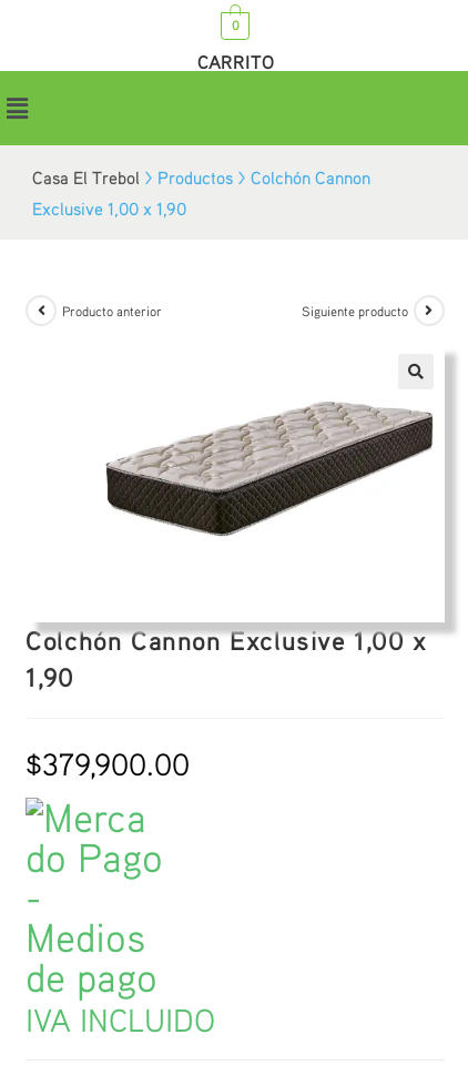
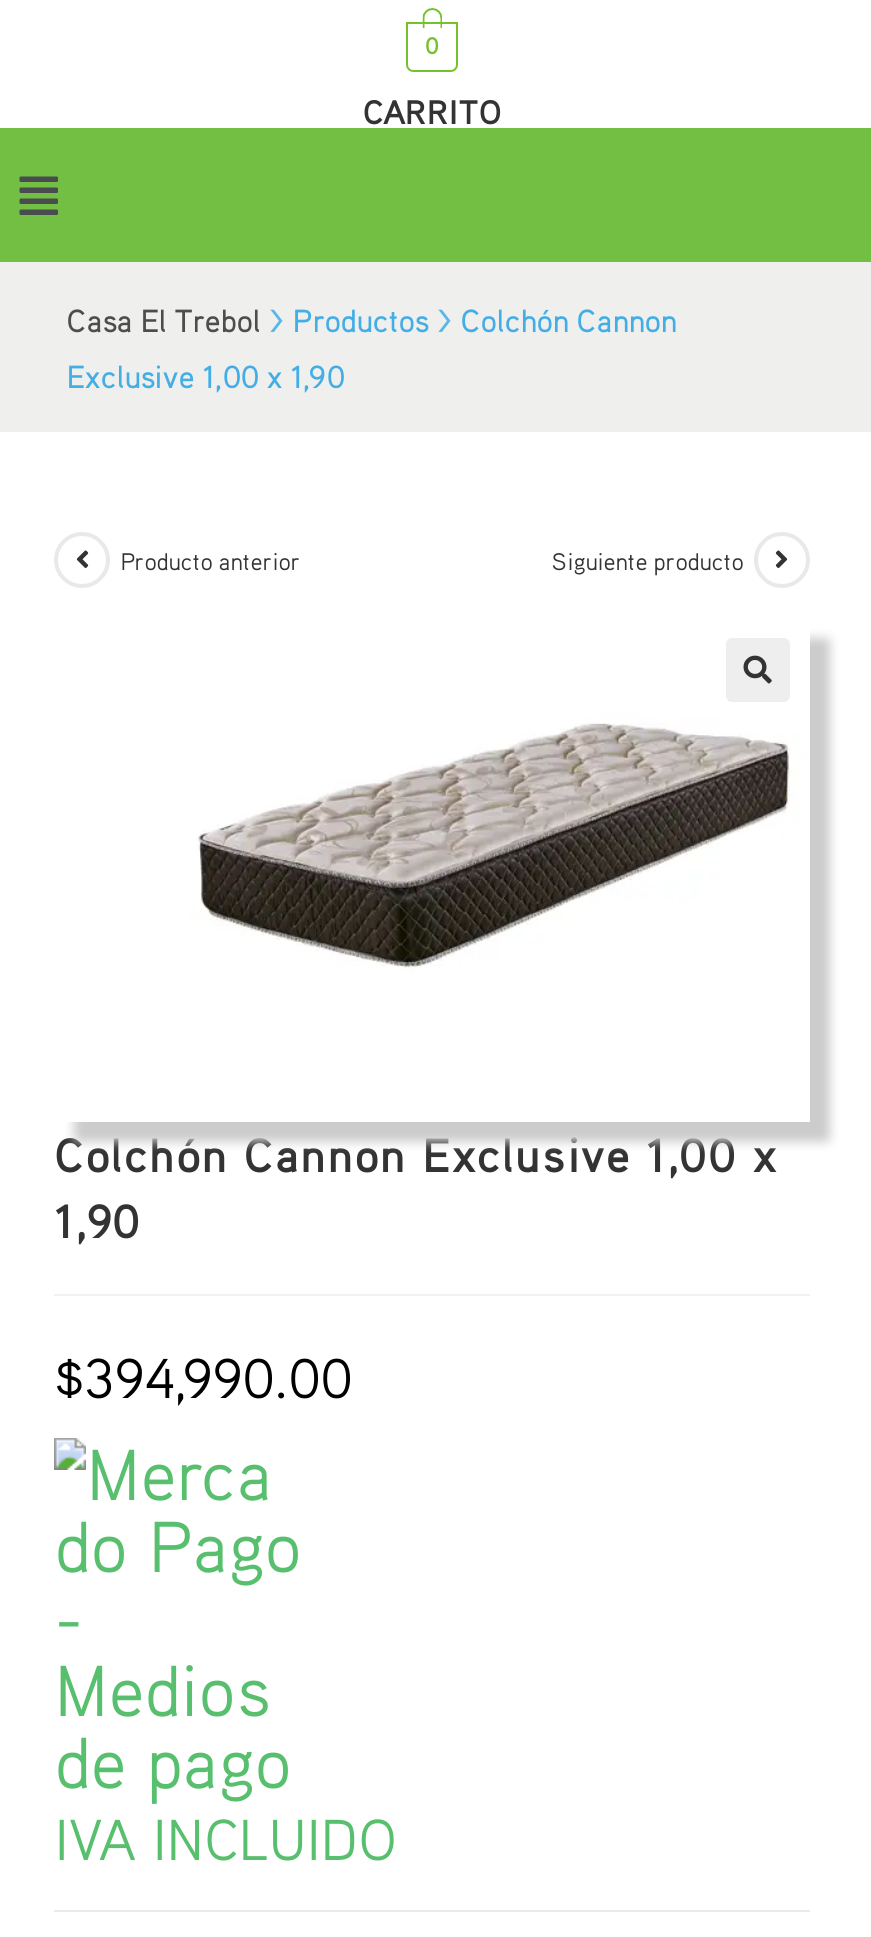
- $379,900.00
+ $394,990.00
